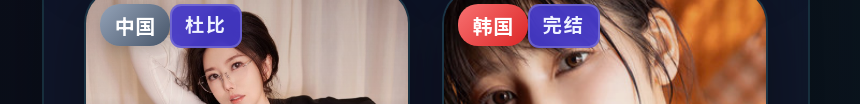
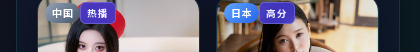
- 杜比
+ 热播

- 韩国
- 完结
+ 日本
+ 高分
